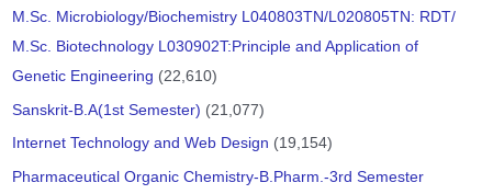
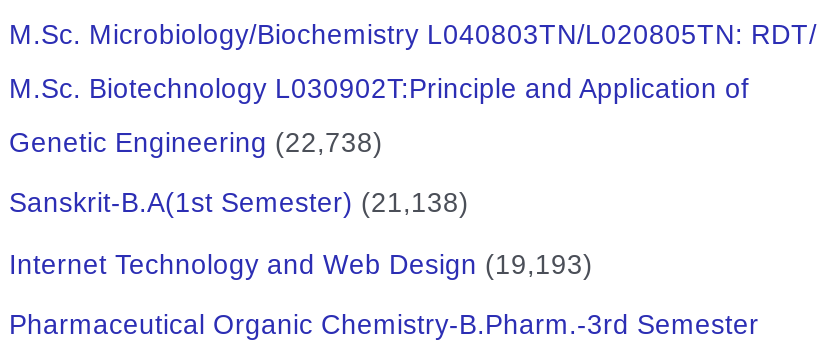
- Genetic Engineering (22,610)
+ Genetic Engineering (22,738)

- Sanskrit-B.A(1st Semester) (21,077)
+ Sanskrit-B.A(1st Semester) (21,138)

- Internet Technology and Web Design (19,154)
+ Internet Technology and Web Design (19,193)
